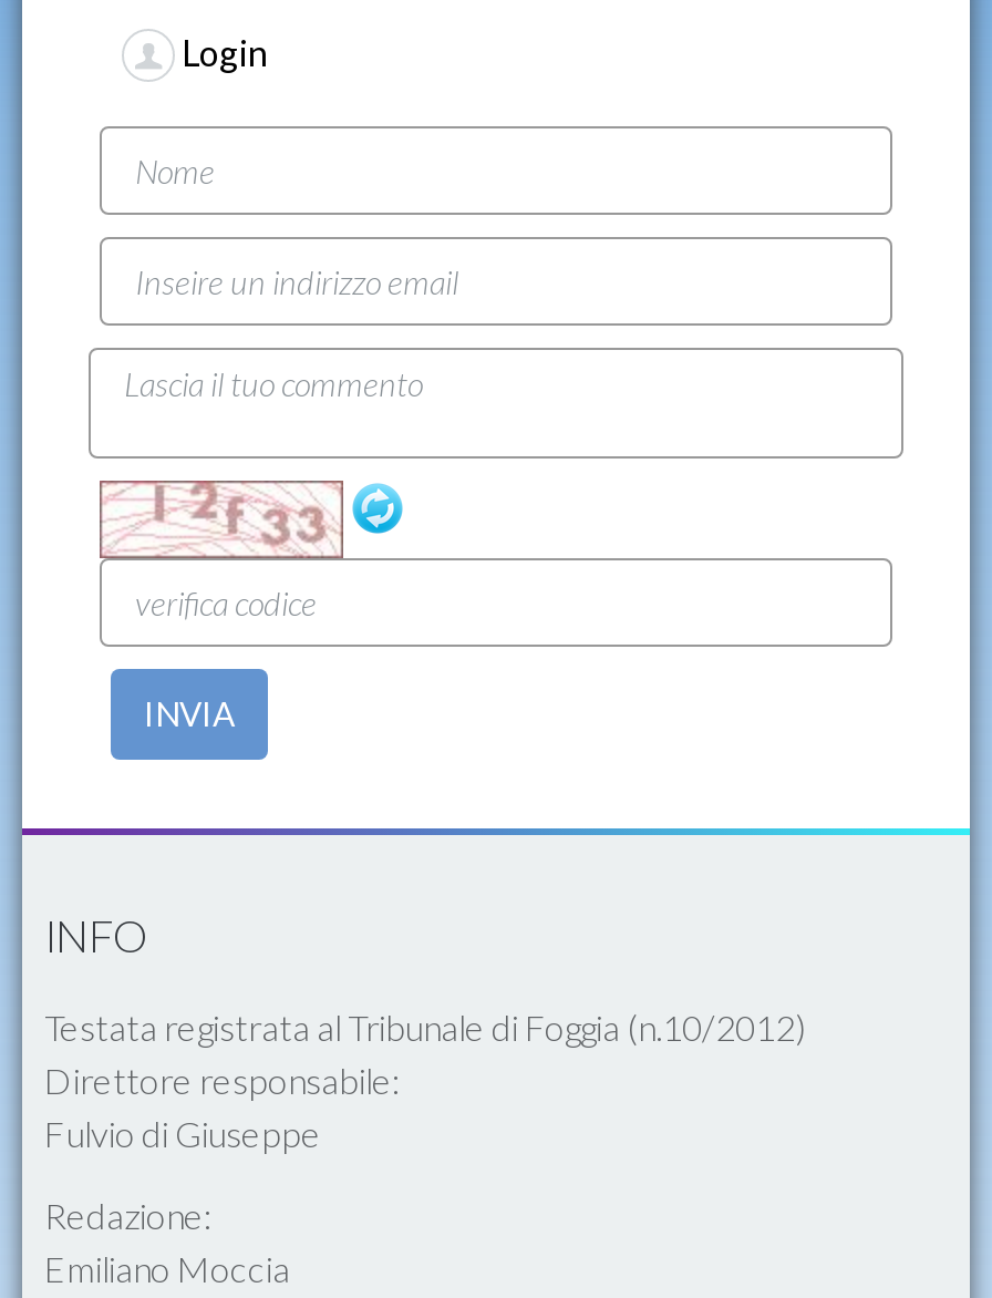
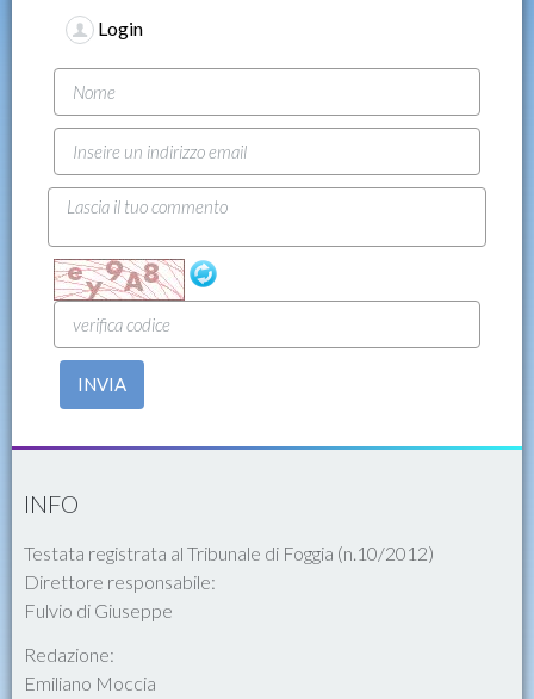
- [image]
+ [image]
